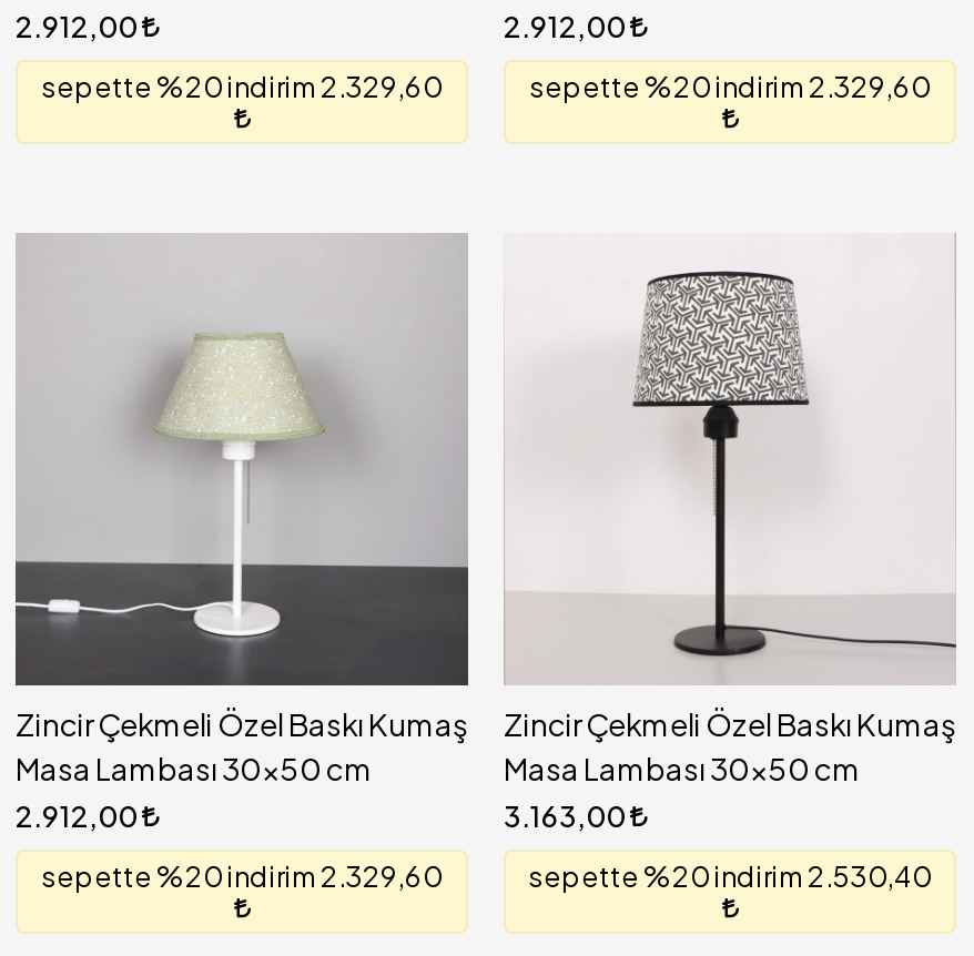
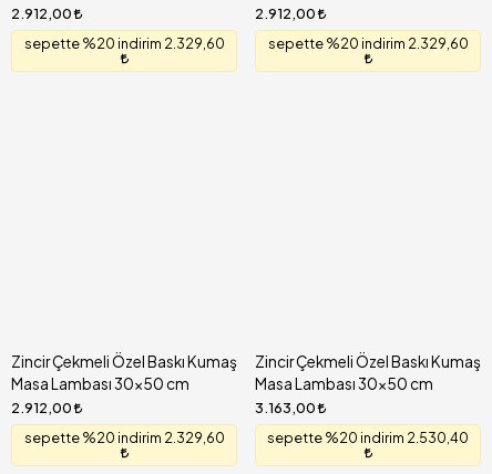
- [image]

- [image]
